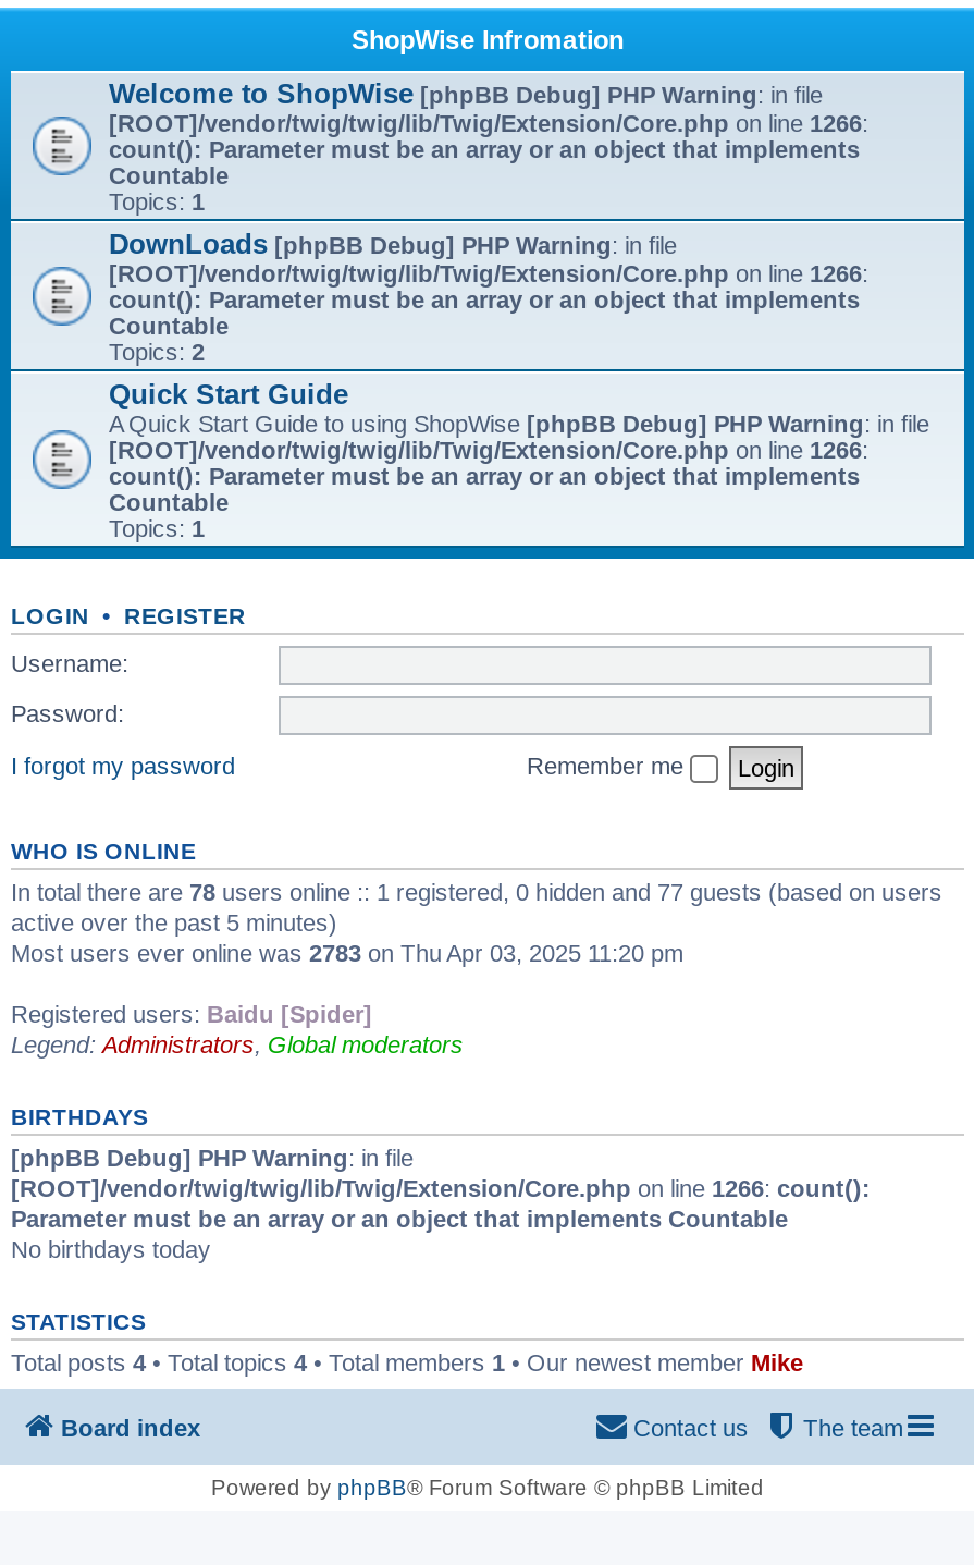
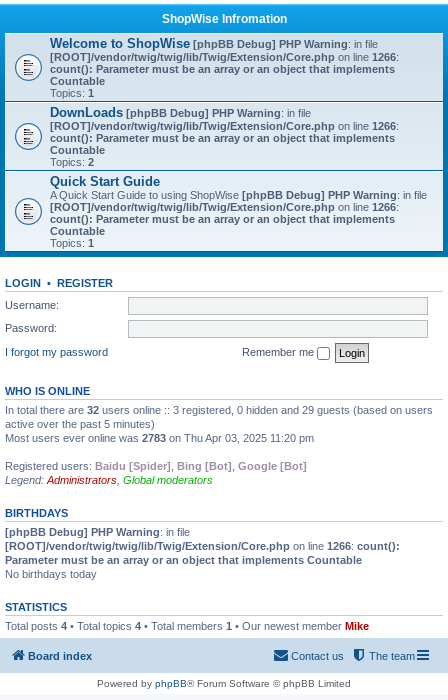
- In total there are 78 users online :: 1 registered, 0 hidden and 77 guests (based on users
+ In total there are 32 users online :: 3 registered, 0 hidden and 29 guests (based on users

- Registered users: Baidu [Spider]
+ Registered users: Baidu [Spider], Bing [Bot], Google [Bot]
